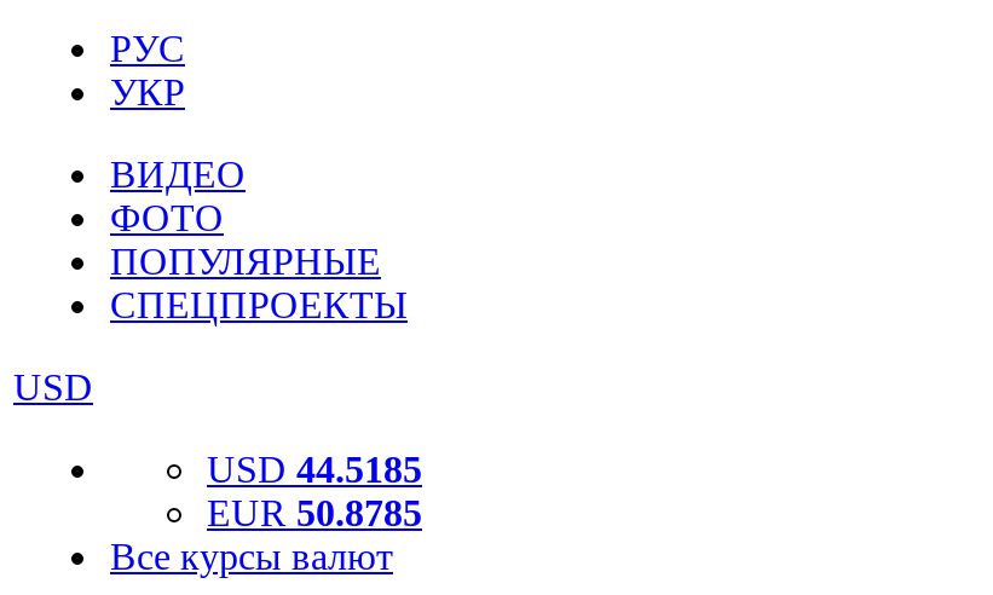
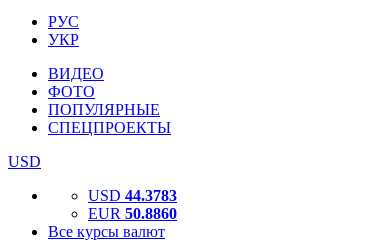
- USD 44.5185
+ USD 44.3783

- EUR 50.8785
+ EUR 50.8860
